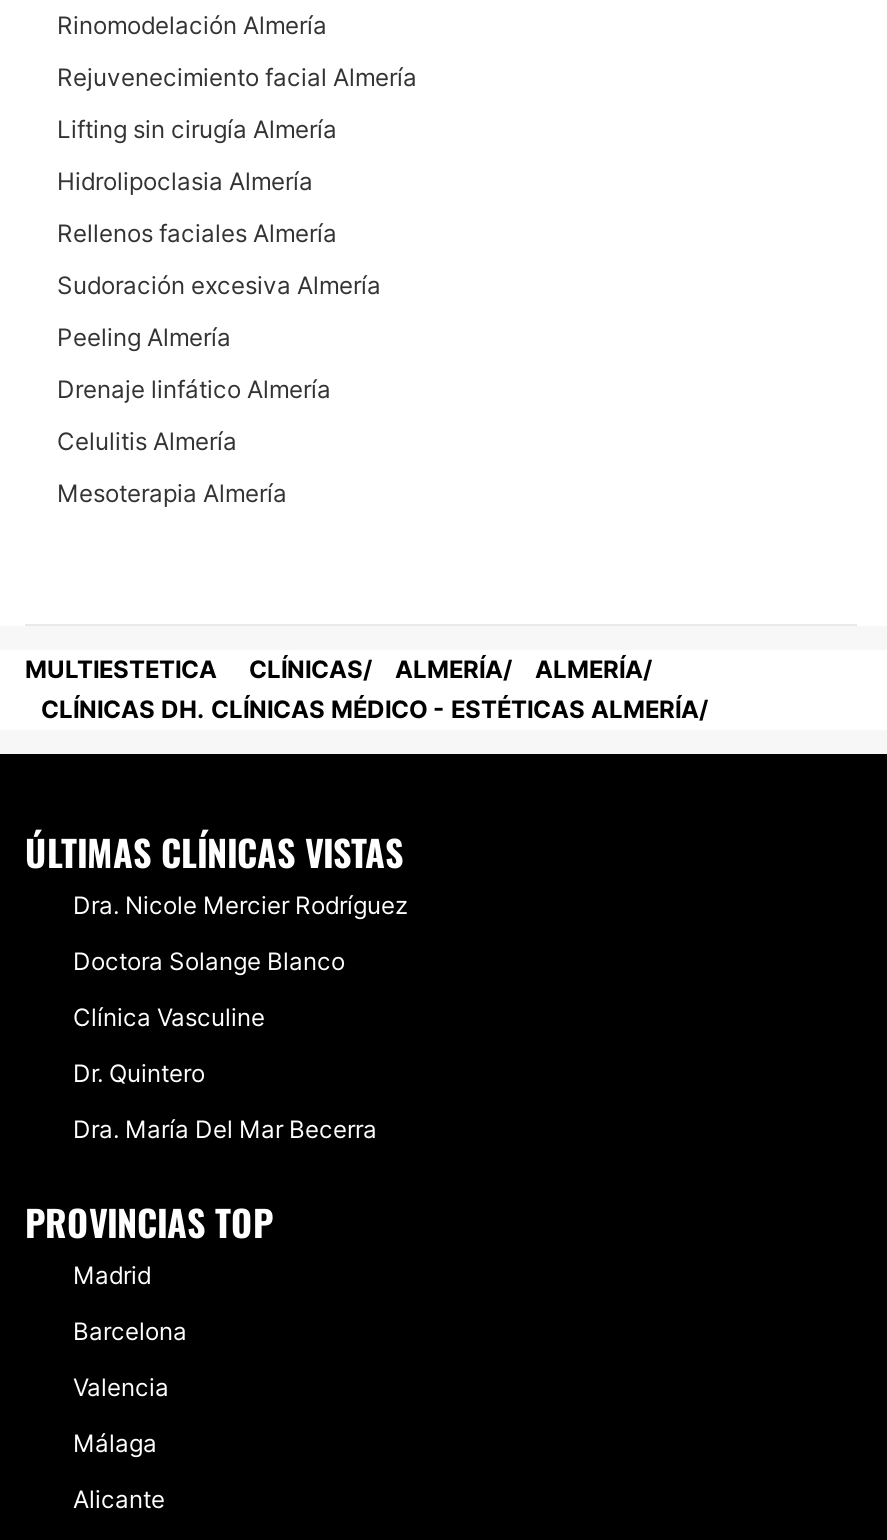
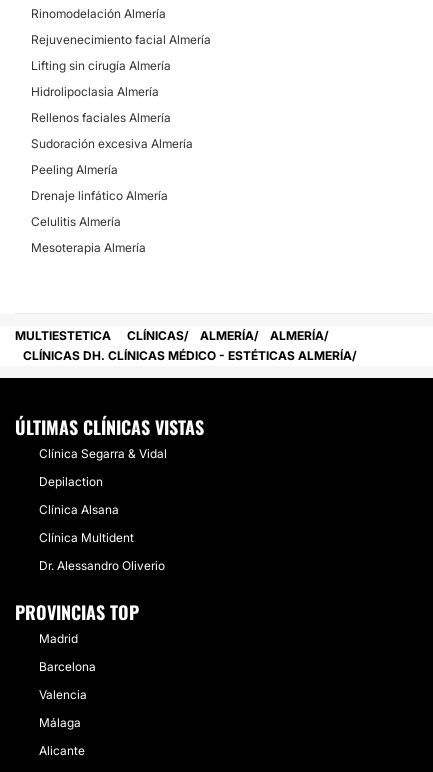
- Dra. Nicole Mercier Rodríguez
+ Clínica Segarra & Vidal

- Doctora Solange Blanco
+ Depilaction

- Clínica Vasculine
+ Clínica Alsana

- Dr. Quintero
+ Clínica Multident

- Dra. María Del Mar Becerra
+ Dr. Alessandro Oliverio
